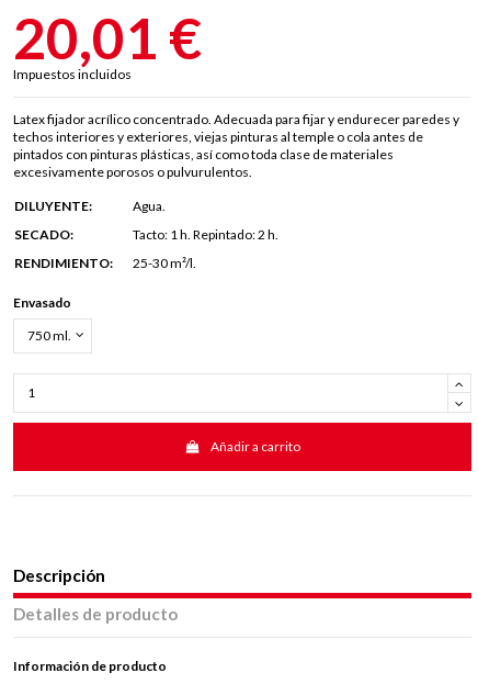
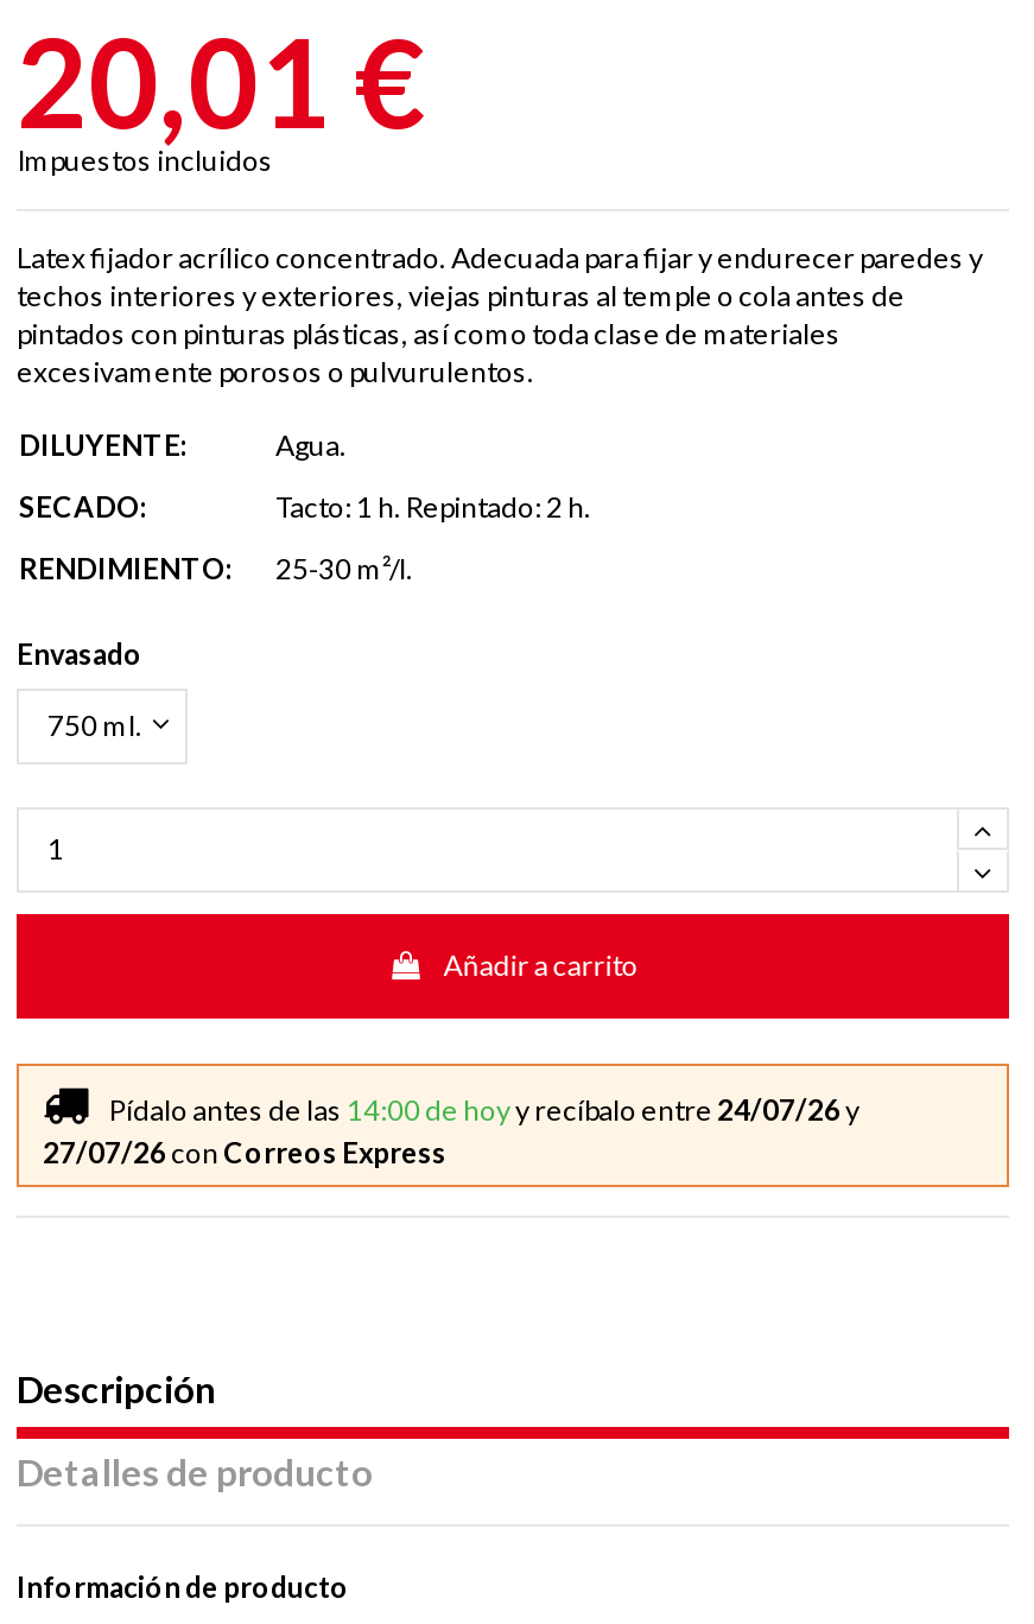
+ [image]
+ Pídalo antes de las 14:00 de hoyy recíbalo entre 24/07/26y
+ 27/07/26 con Correos Express
